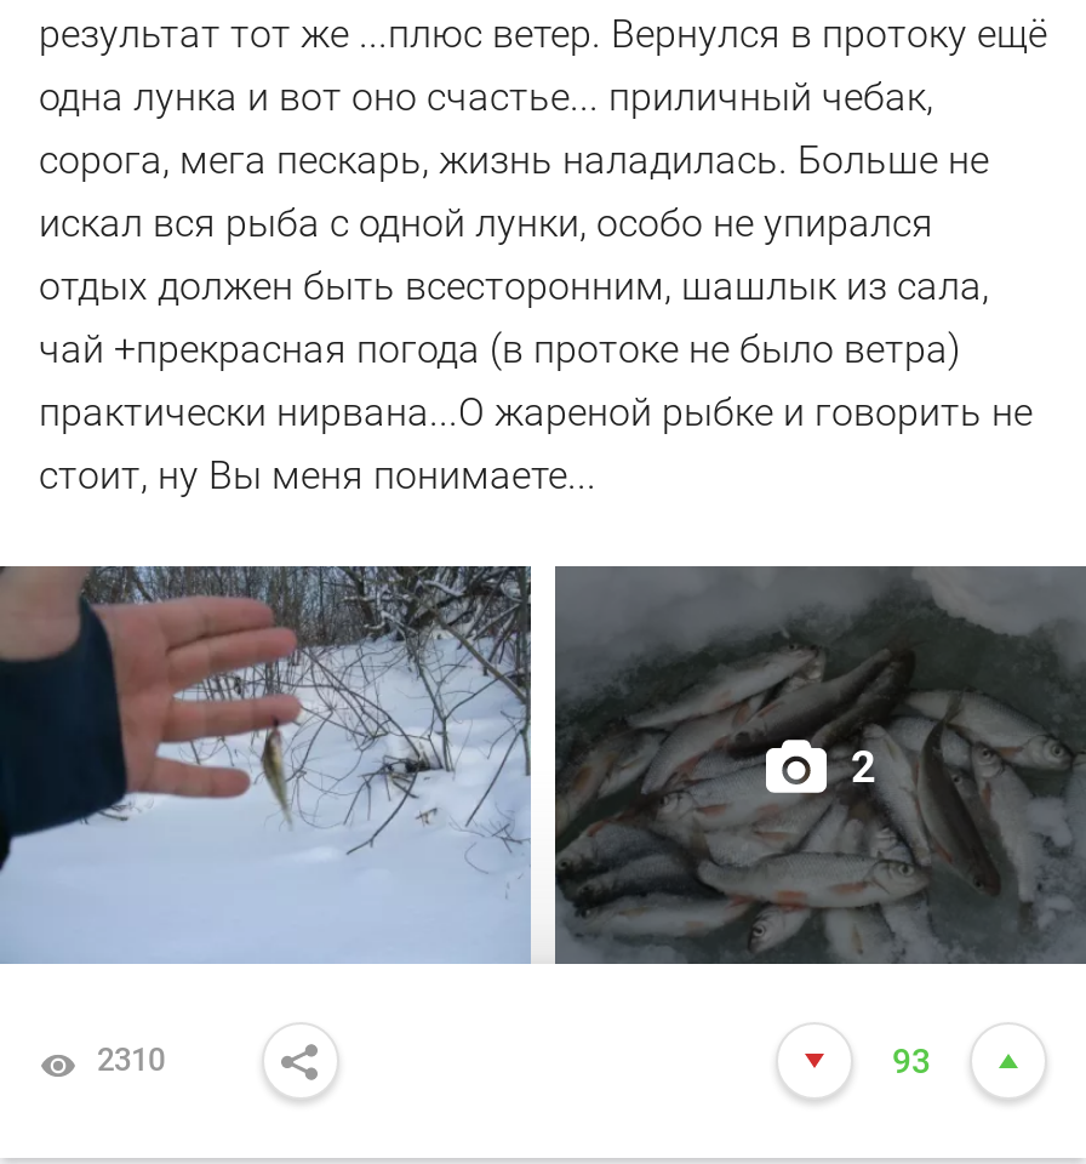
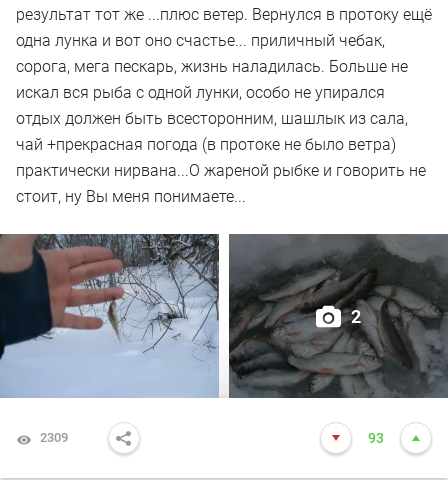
- 2310
+ 2309
